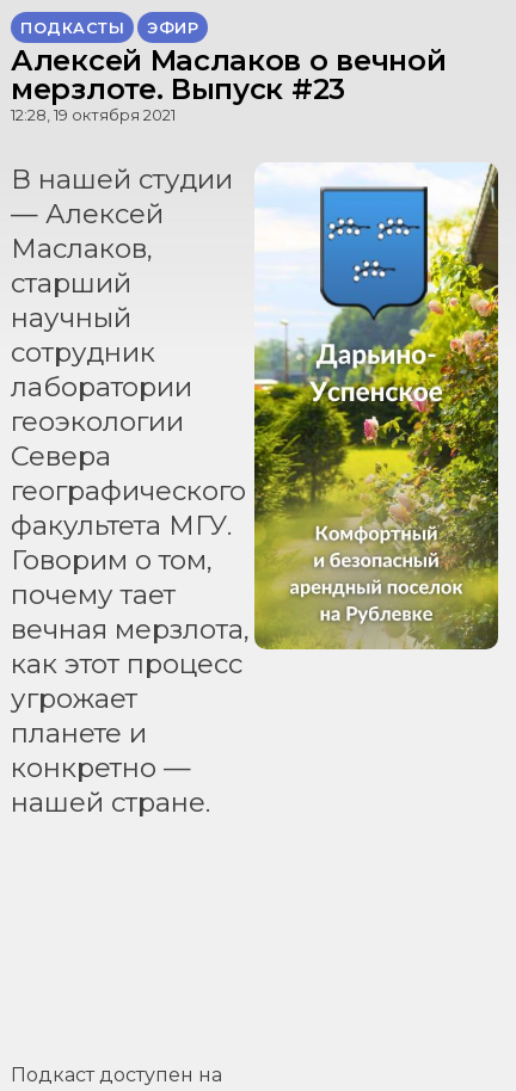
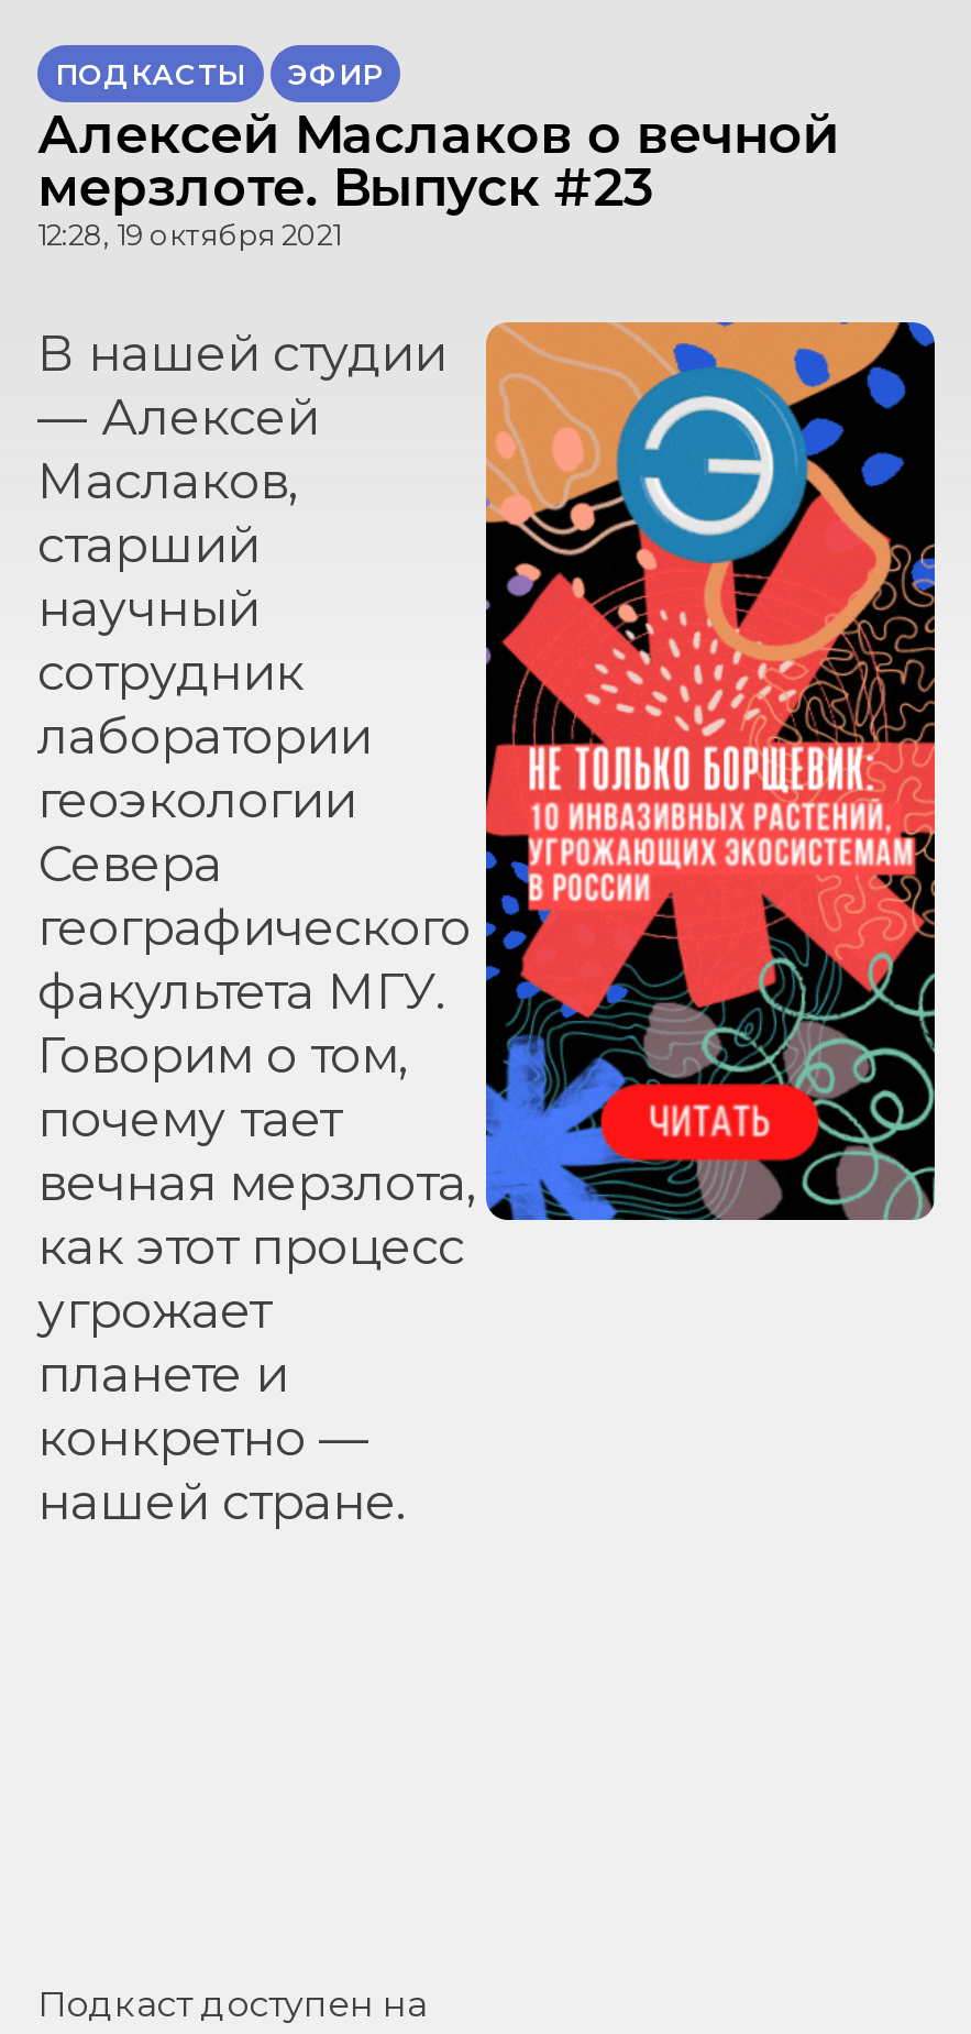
- [image]
+ [image]
